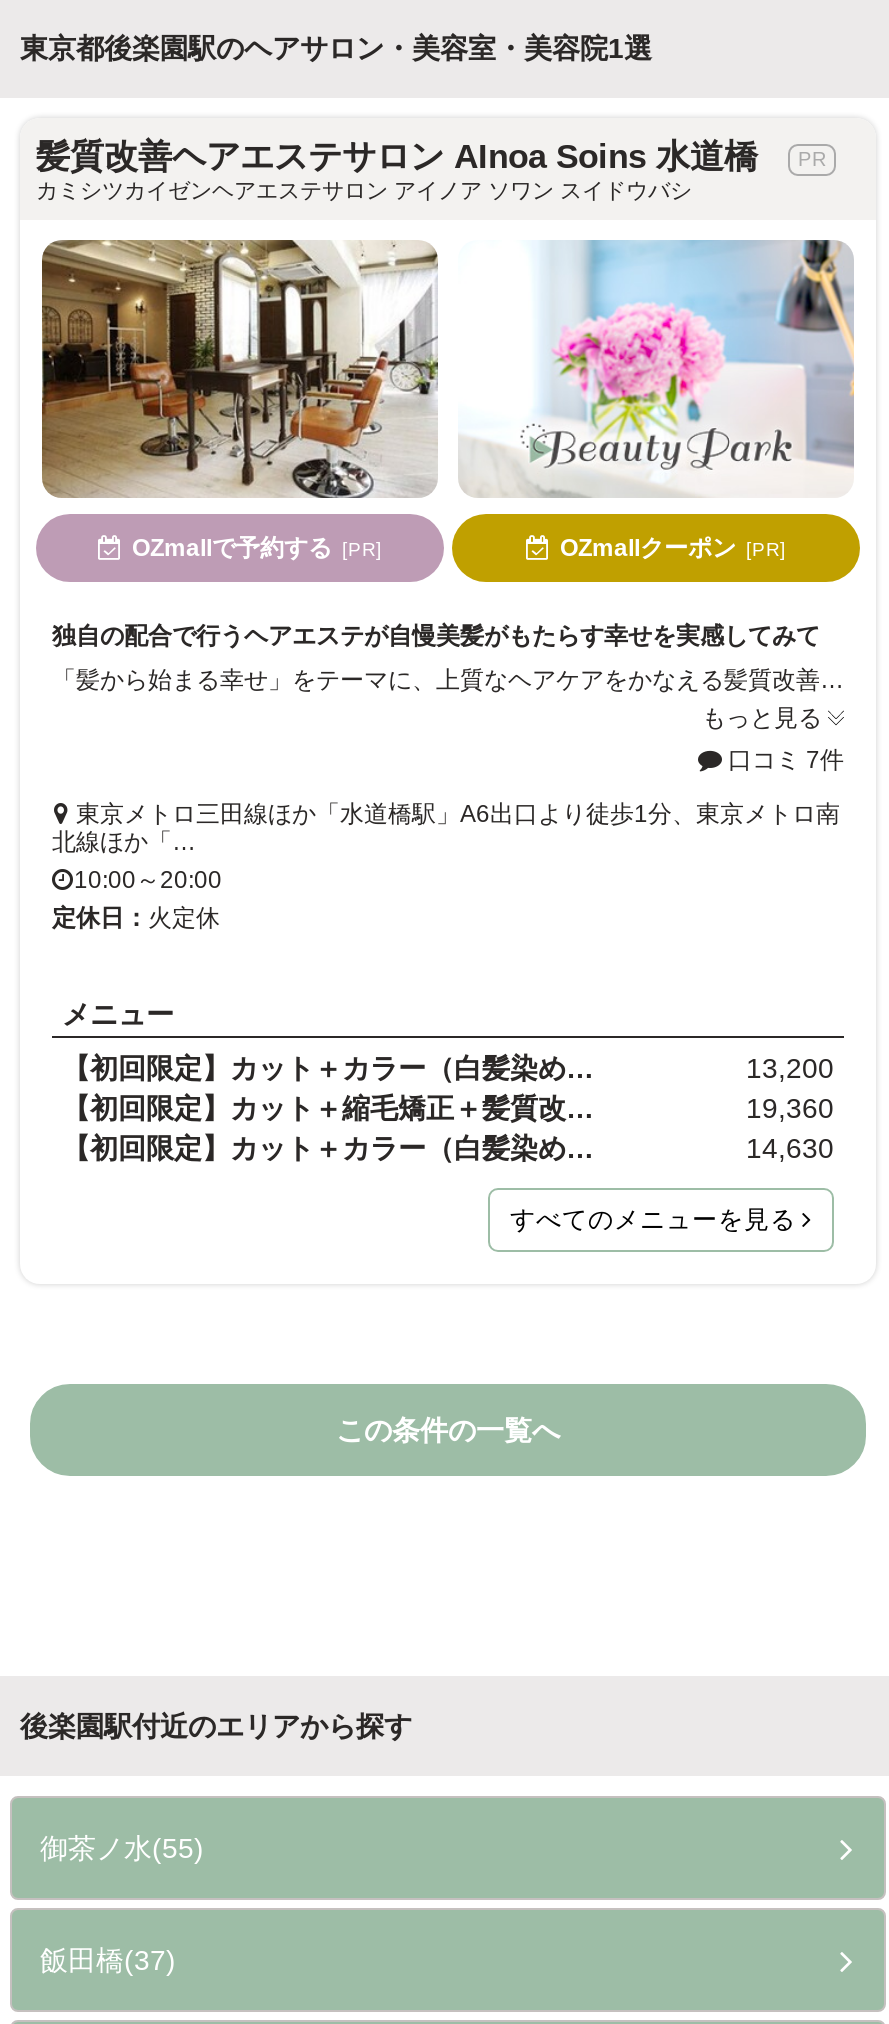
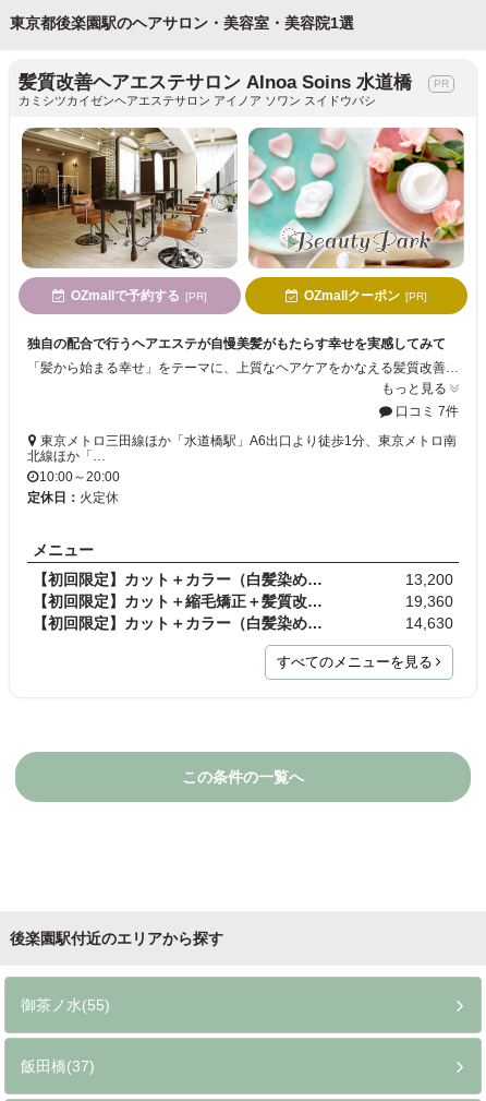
- [image]
+ [image]
